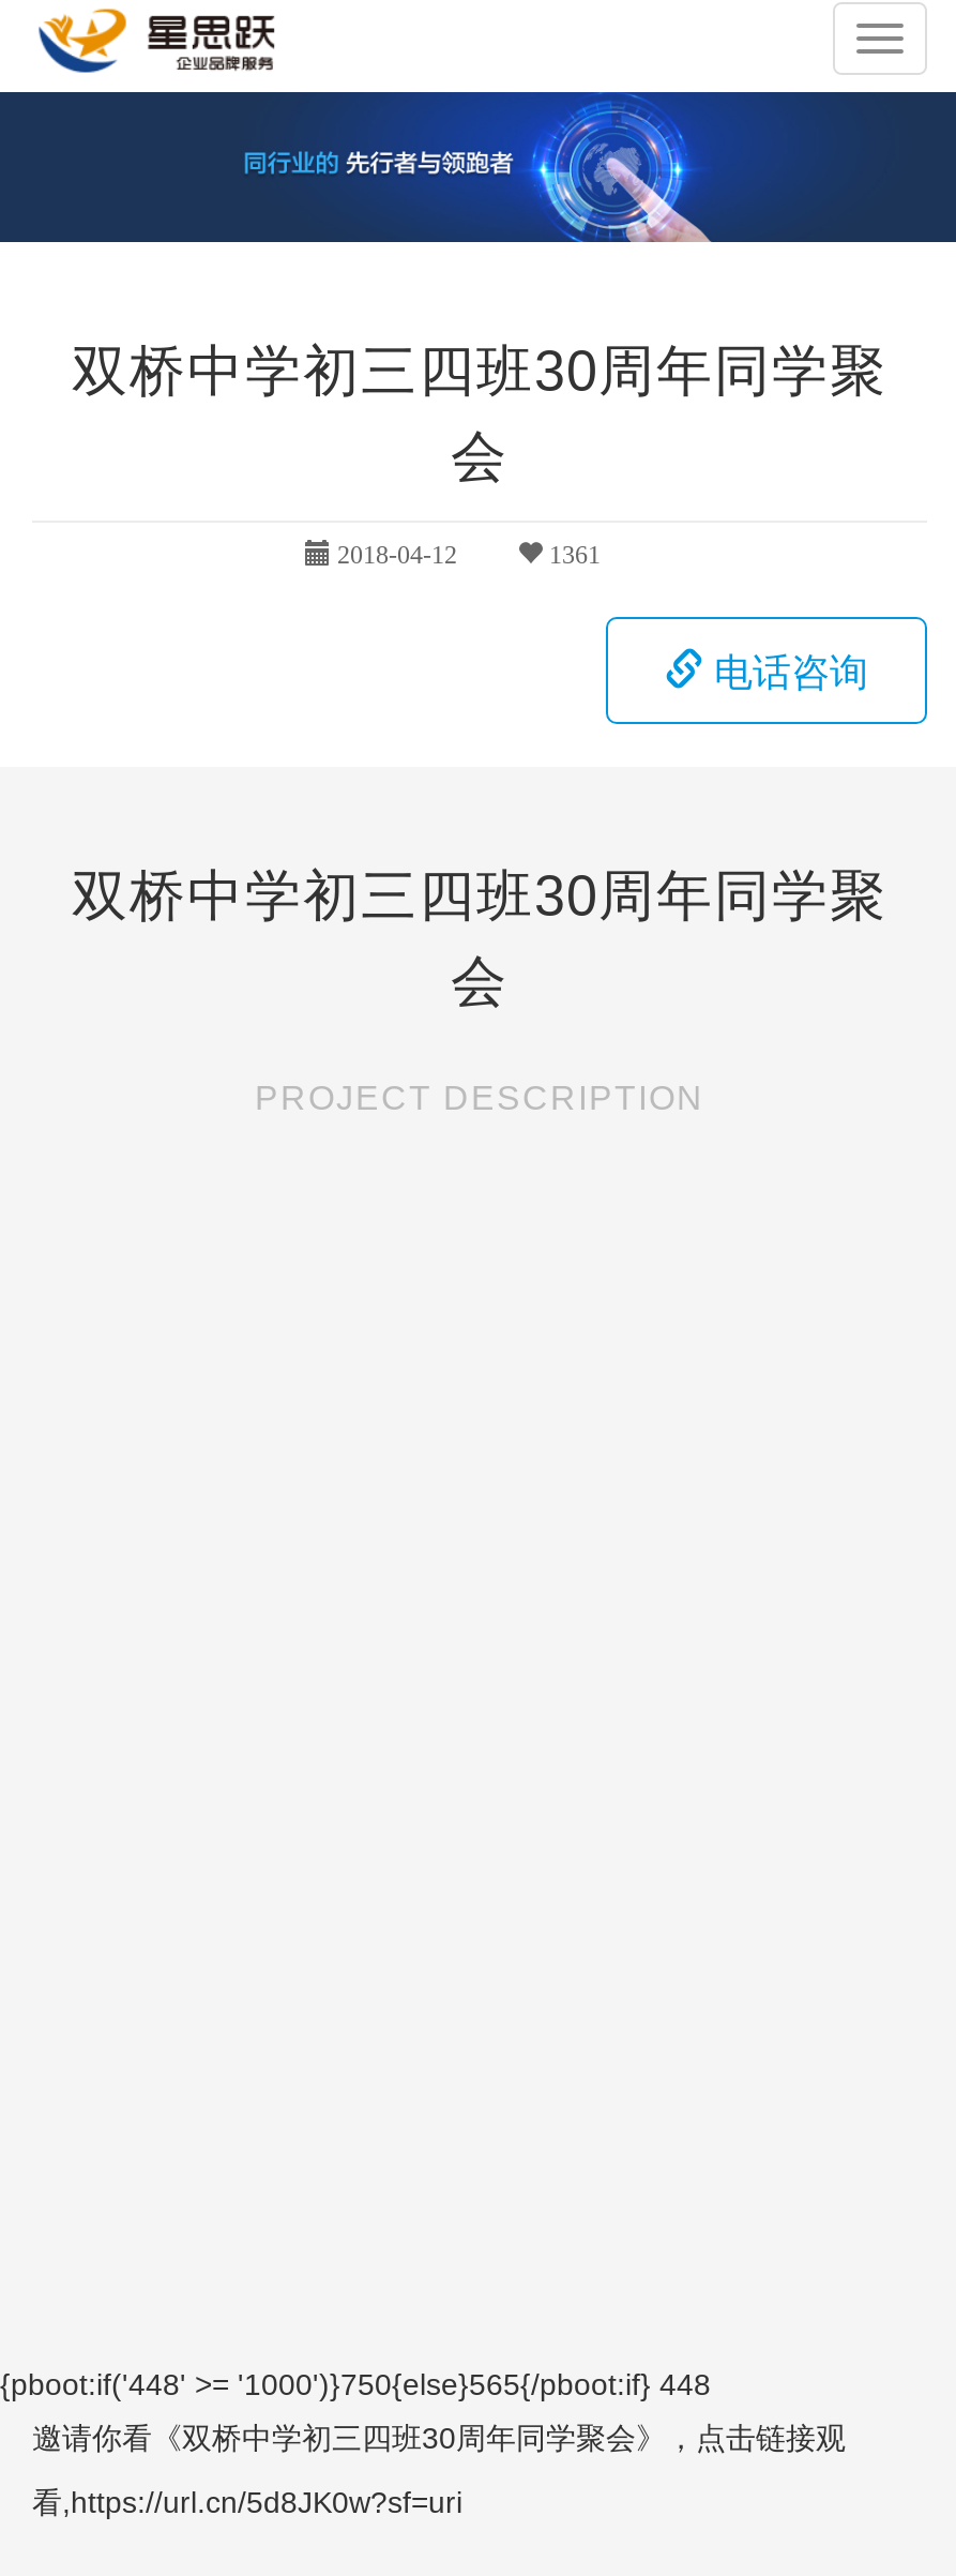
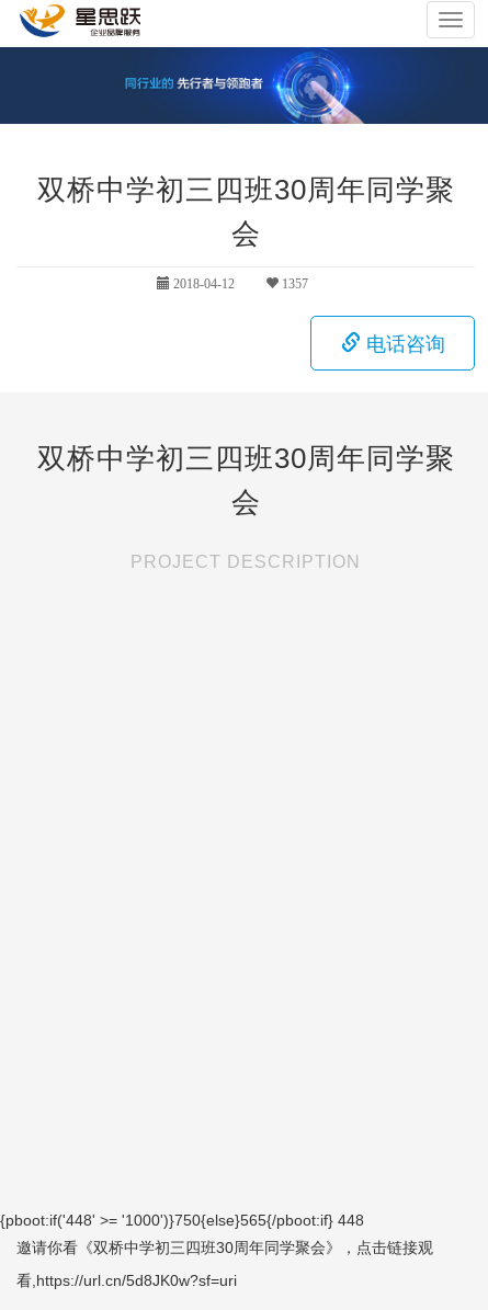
- 1361
+ 1357
